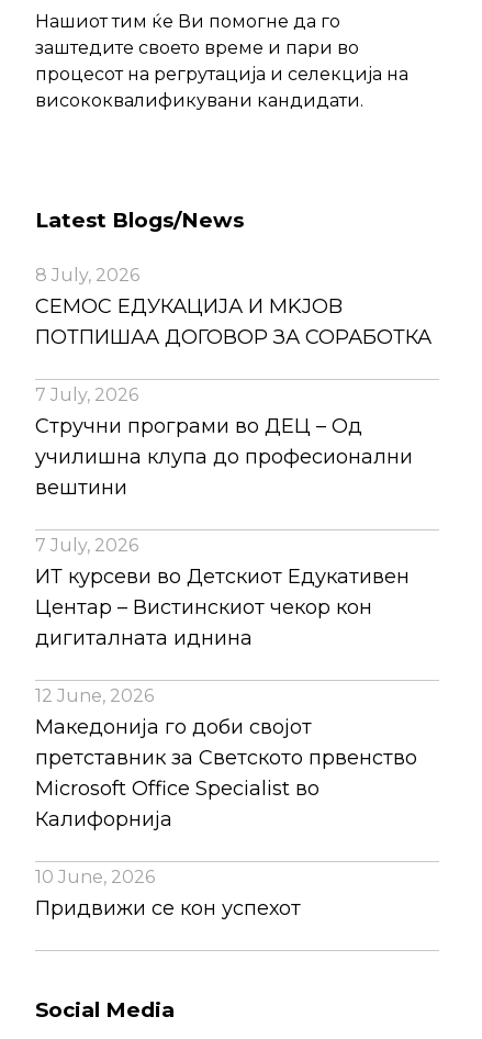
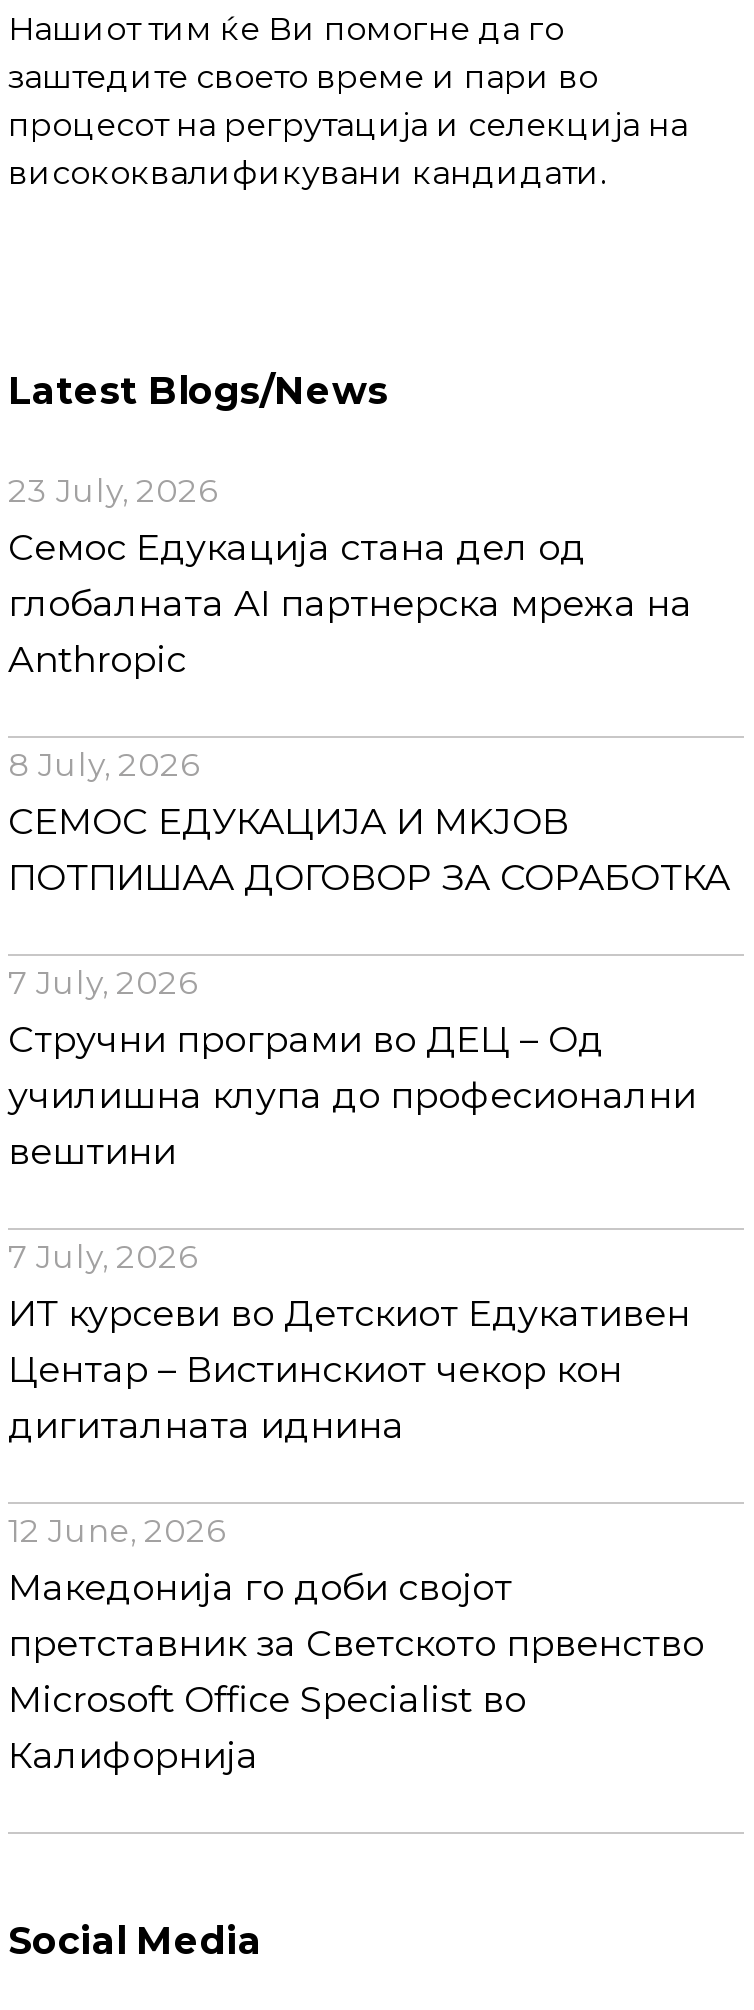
+ 23 July, 2026
+ Семос Едукација стана дел од
+ глобалната AI партнерска мрежа на
+ Anthropic

moved down: 8 July, 2026 | ПОТПИШАА ДОГОВОР ЗА СОРАБОТКА | 7 July, 2026 | ... | Microsoft Office Specialist во | Калифорнија

- 10 June, 2026
- Придвижи се кон успехот
